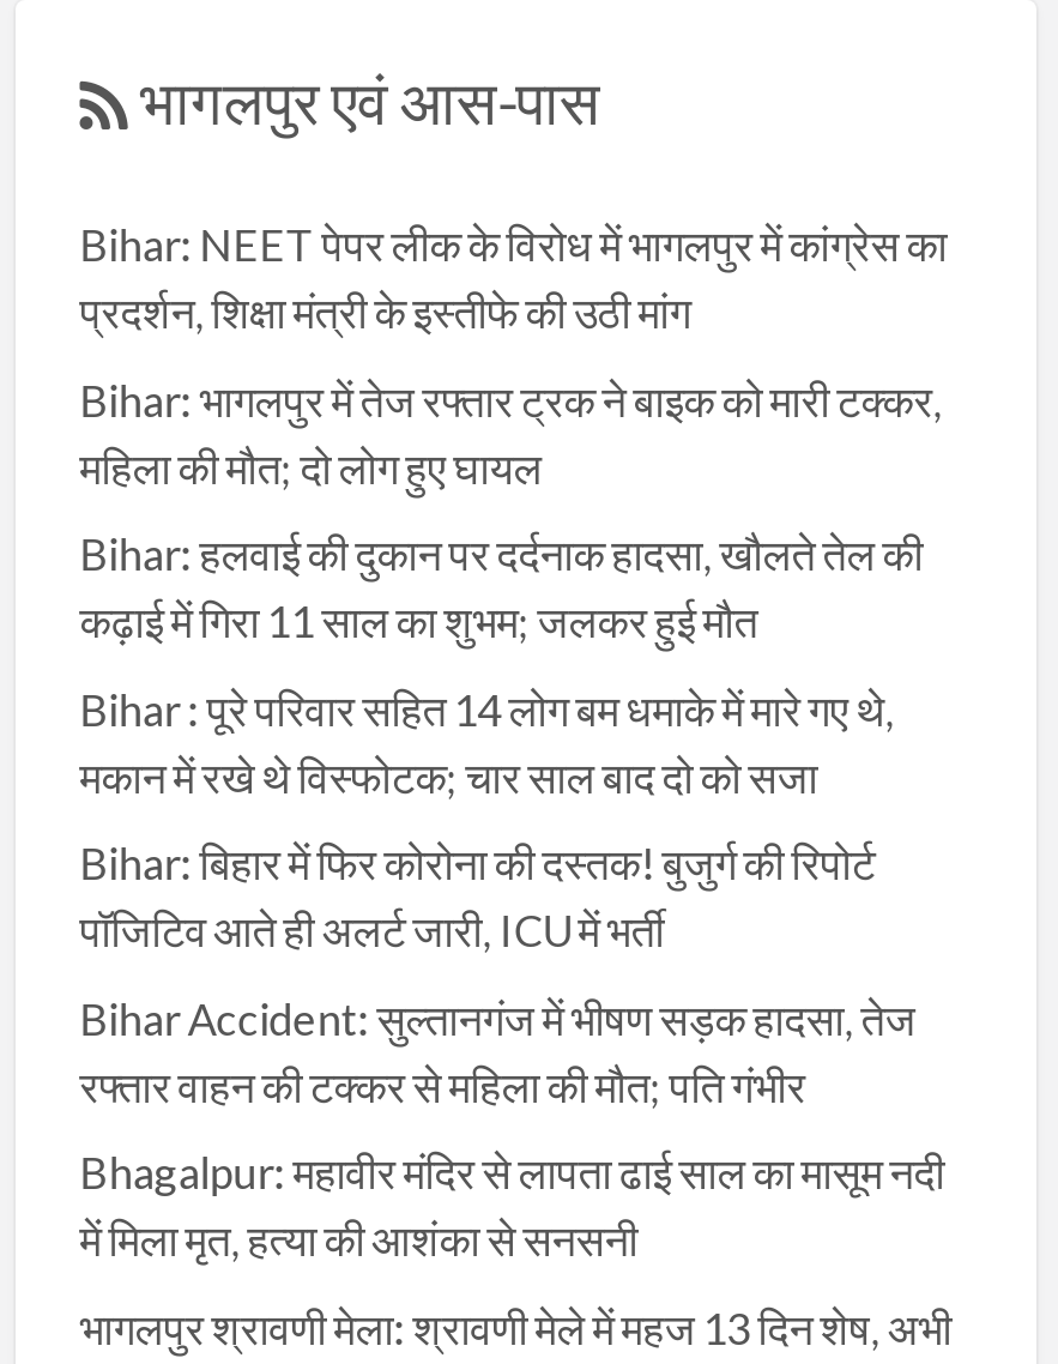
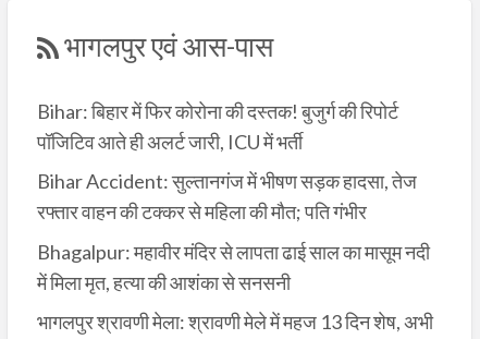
- Bihar: NEET पेपर लीक के विरोध में भागलपुर में कांग्रेस का
- प्रदर्शन, शिक्षा मंत्री के इस्तीफे की उठी मांग
- Bihar: भागलपुर में तेज रफ्तार ट्रक ने बाइक को मारी टक्कर,
- महिला की मौत; दो लोग हुए घायल
- Bihar: हलवाई की दुकान पर दर्दनाक हादसा, खौलते तेल की
- कढ़ाई में गिरा 11 साल का शुभम; जलकर हुई मौत
- Bihar : पूरे परिवार सहित 14 लोग बम धमाके में मारे गए थे,
- मकान में रखे थे विस्फोटक; चार साल बाद दो को सजा
